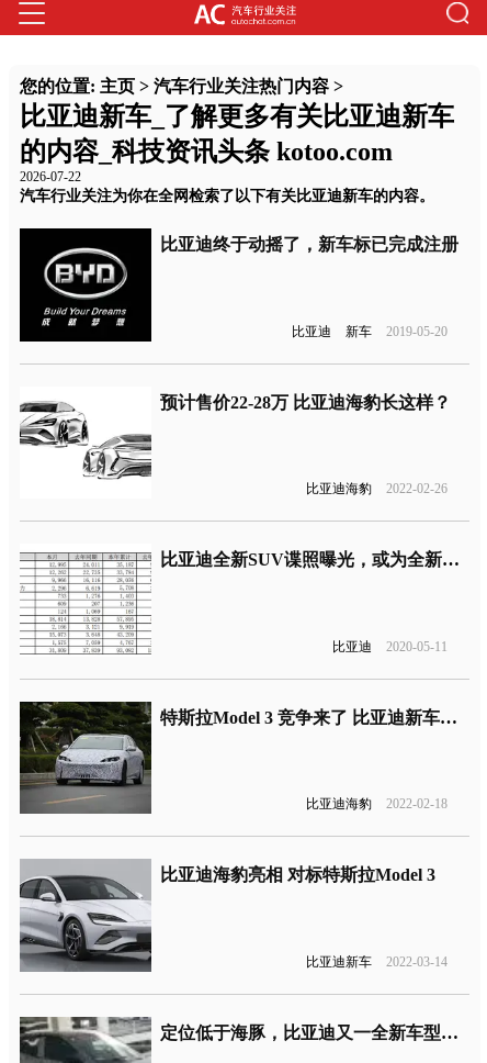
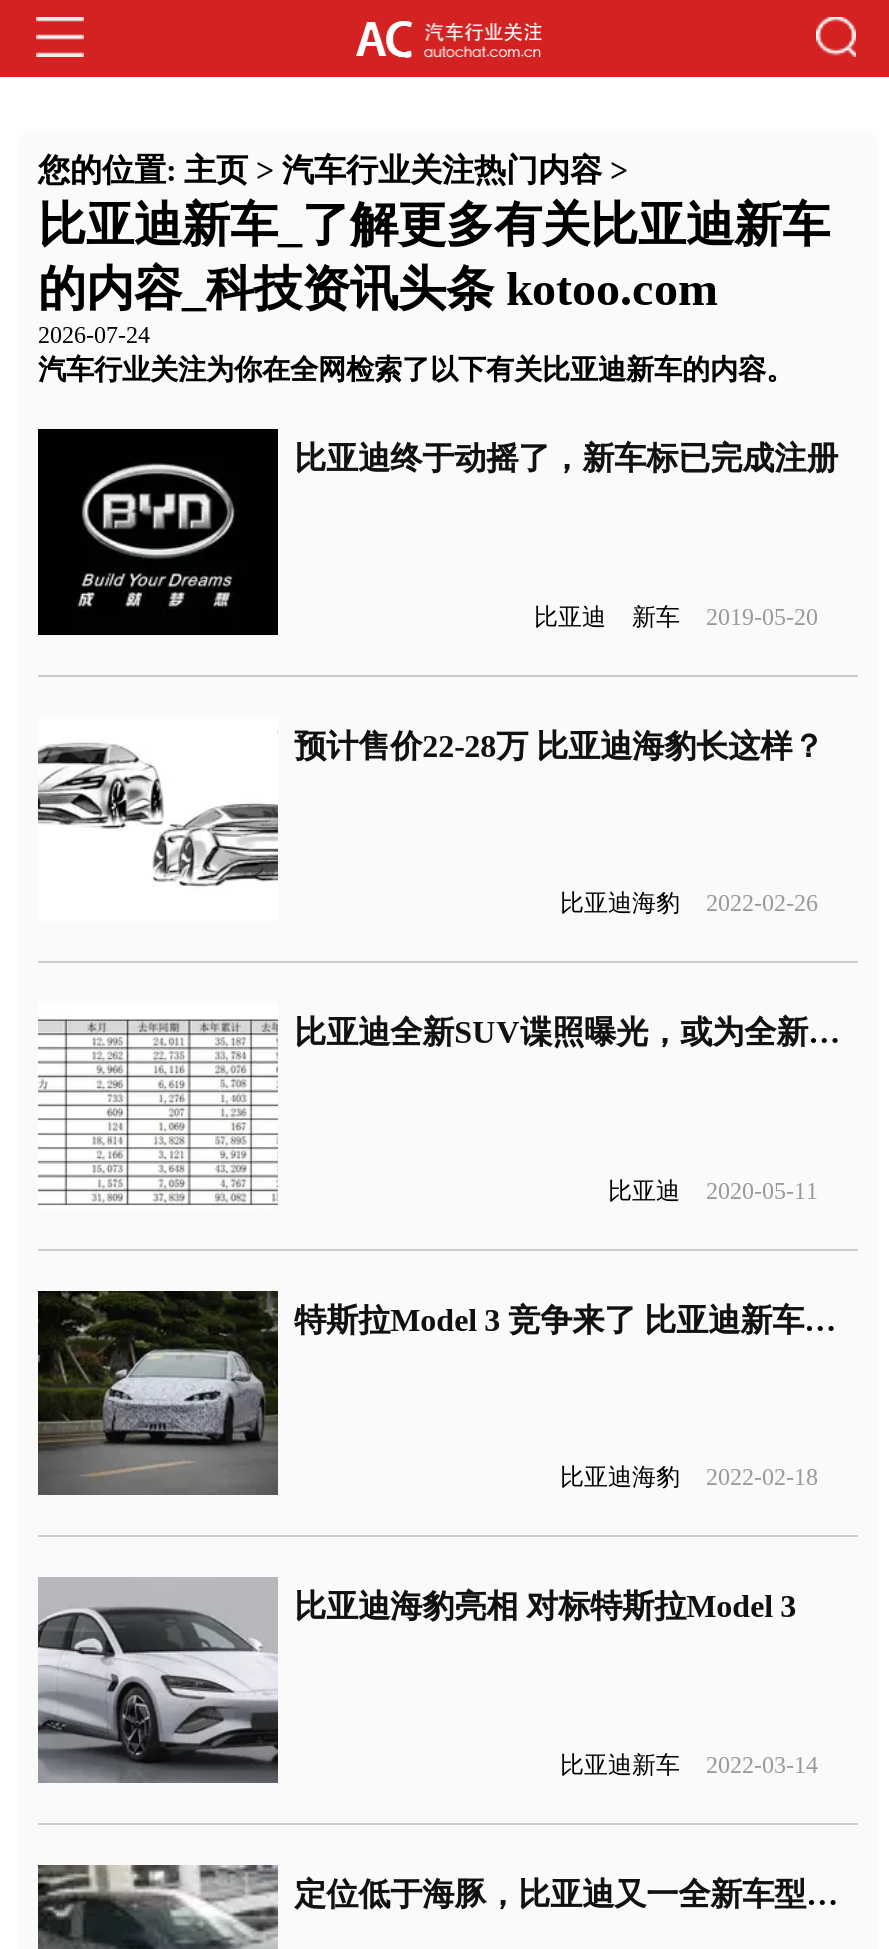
- 2026-07-22
+ 2026-07-24
